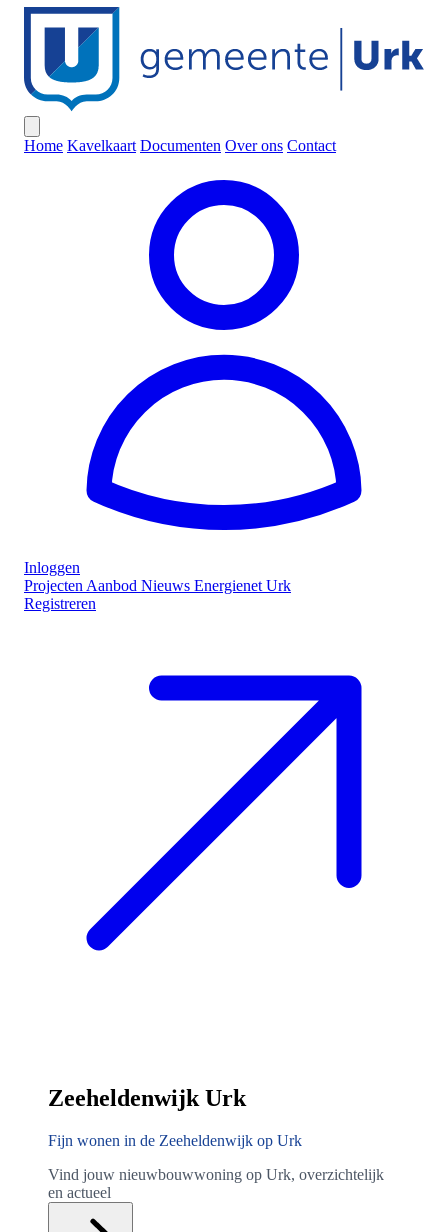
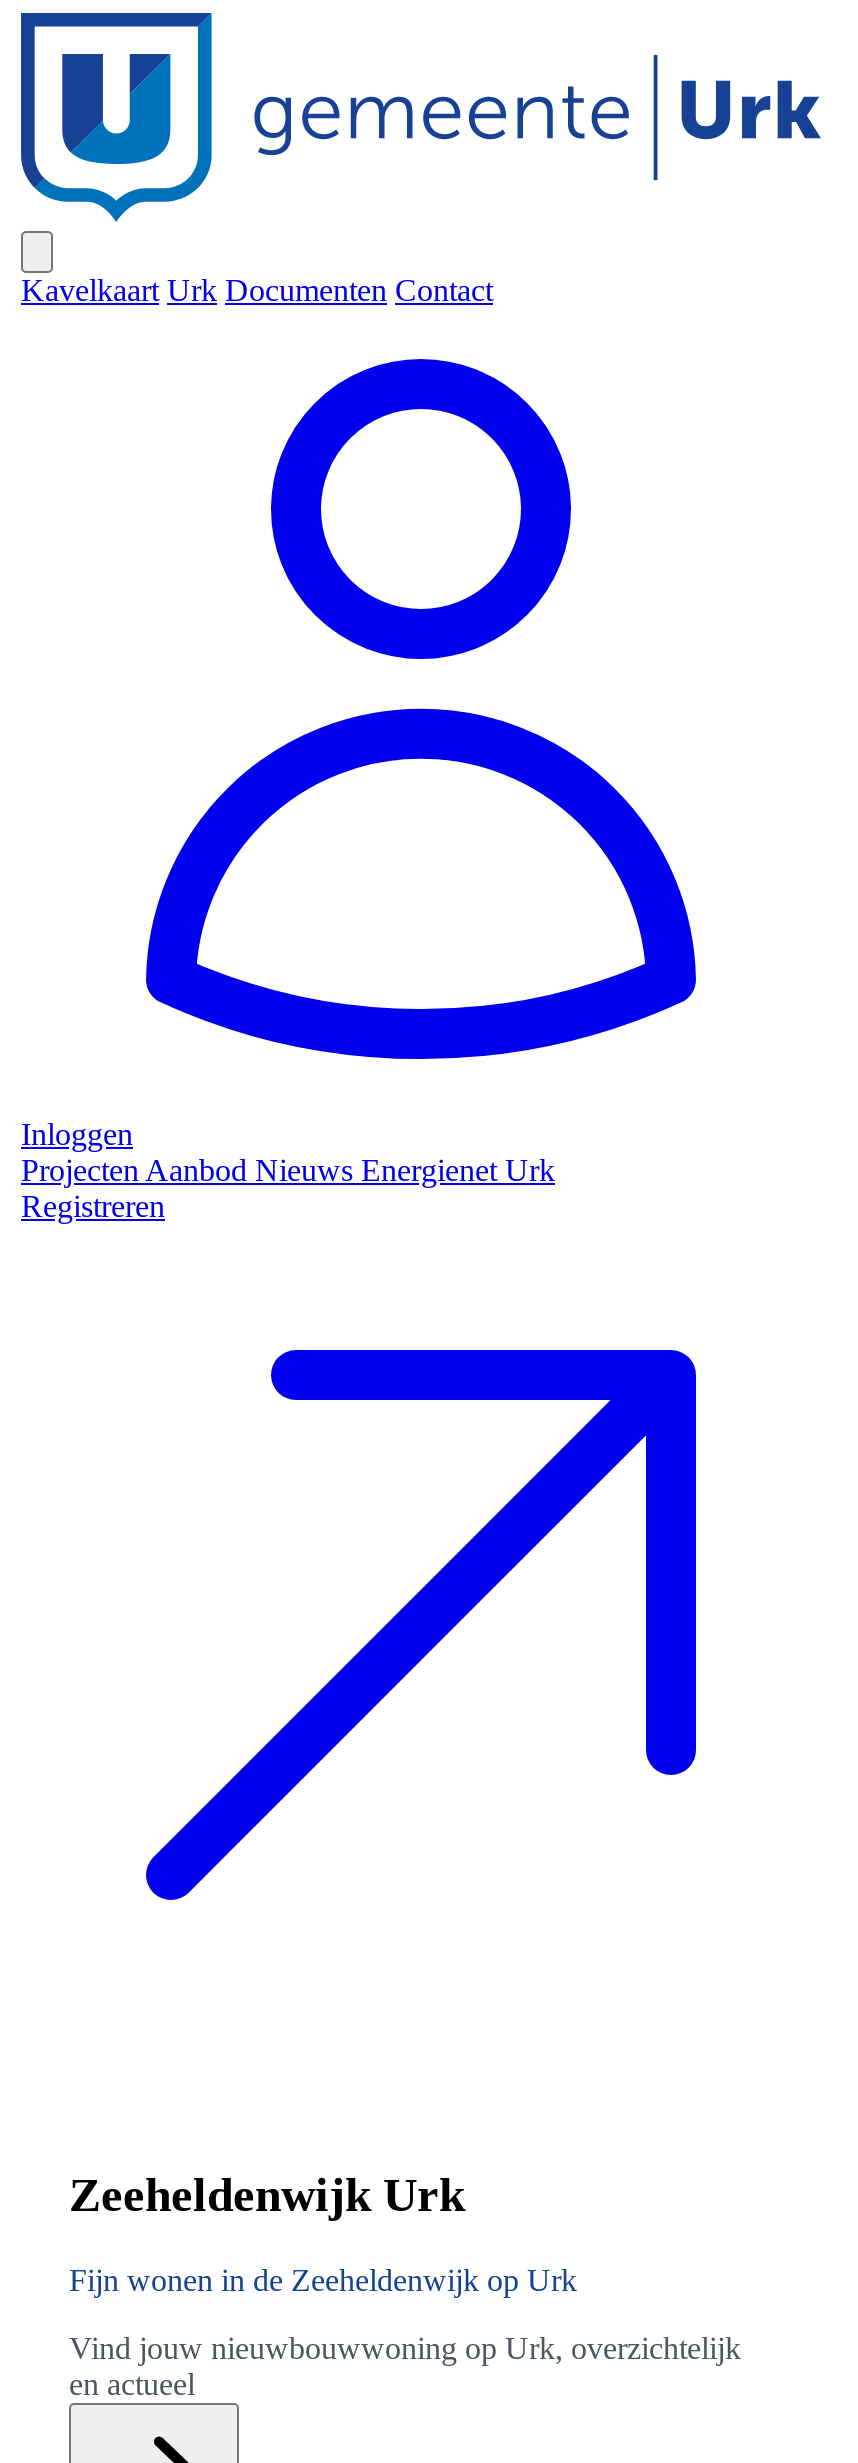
- Home Kavelkaart Documenten Over ons Contact
+ Kavelkaart Urk Documenten Contact
